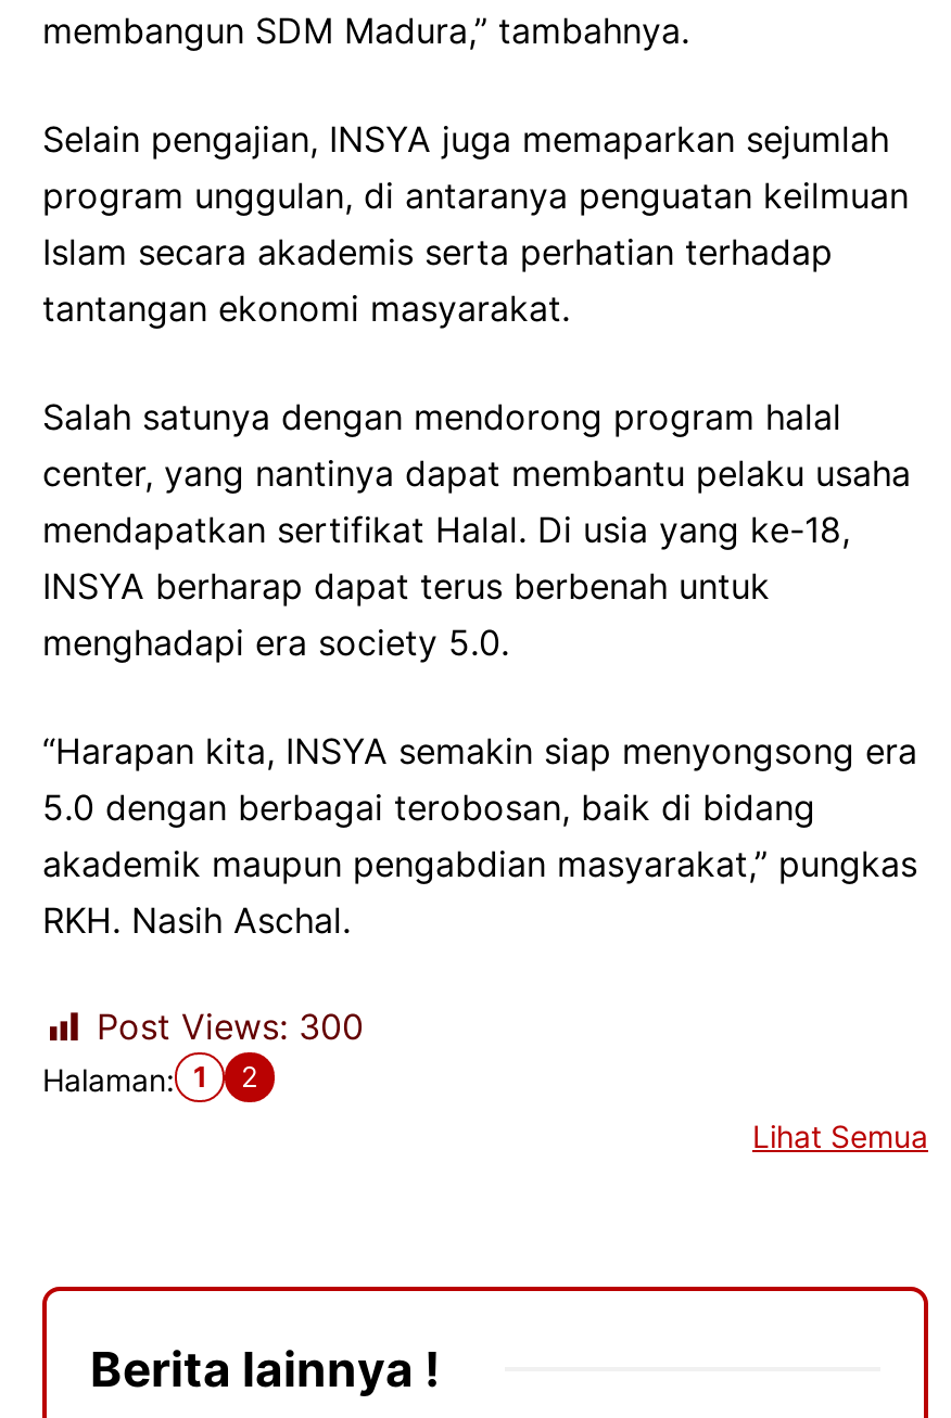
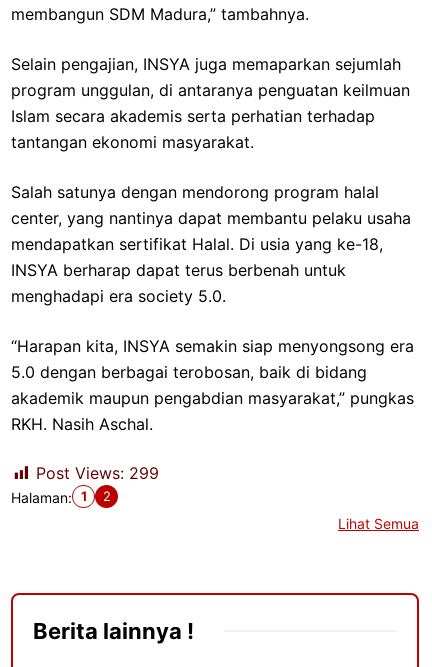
- Post Views: 300
+ Post Views: 299
